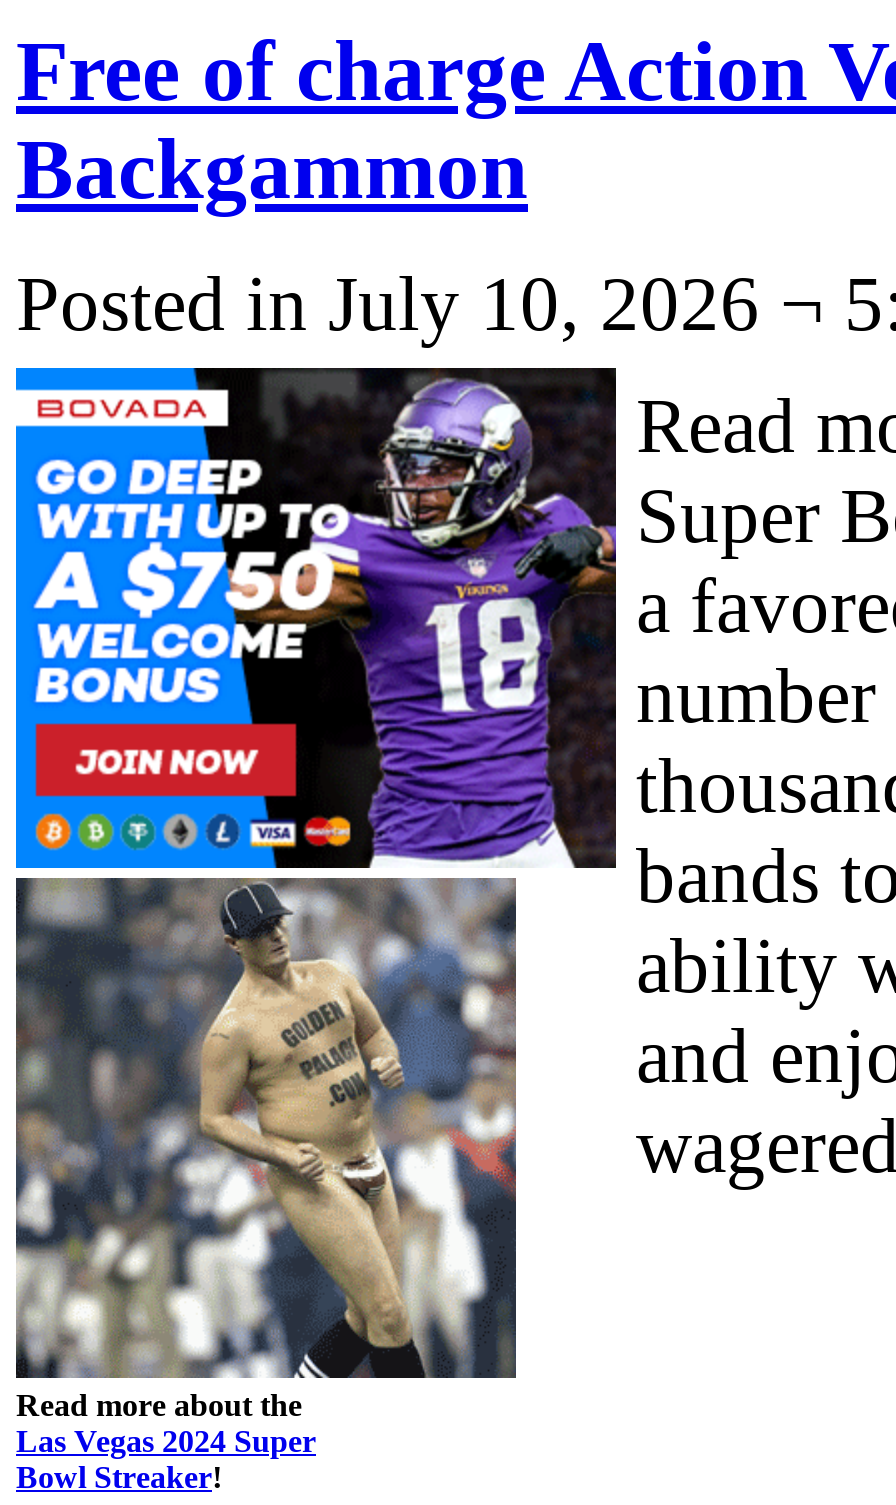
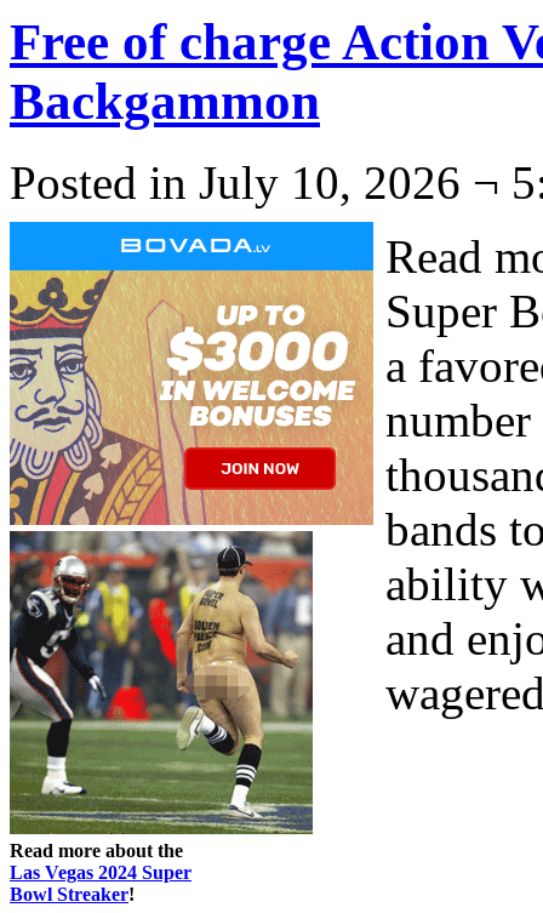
- [image]
+ [image]
